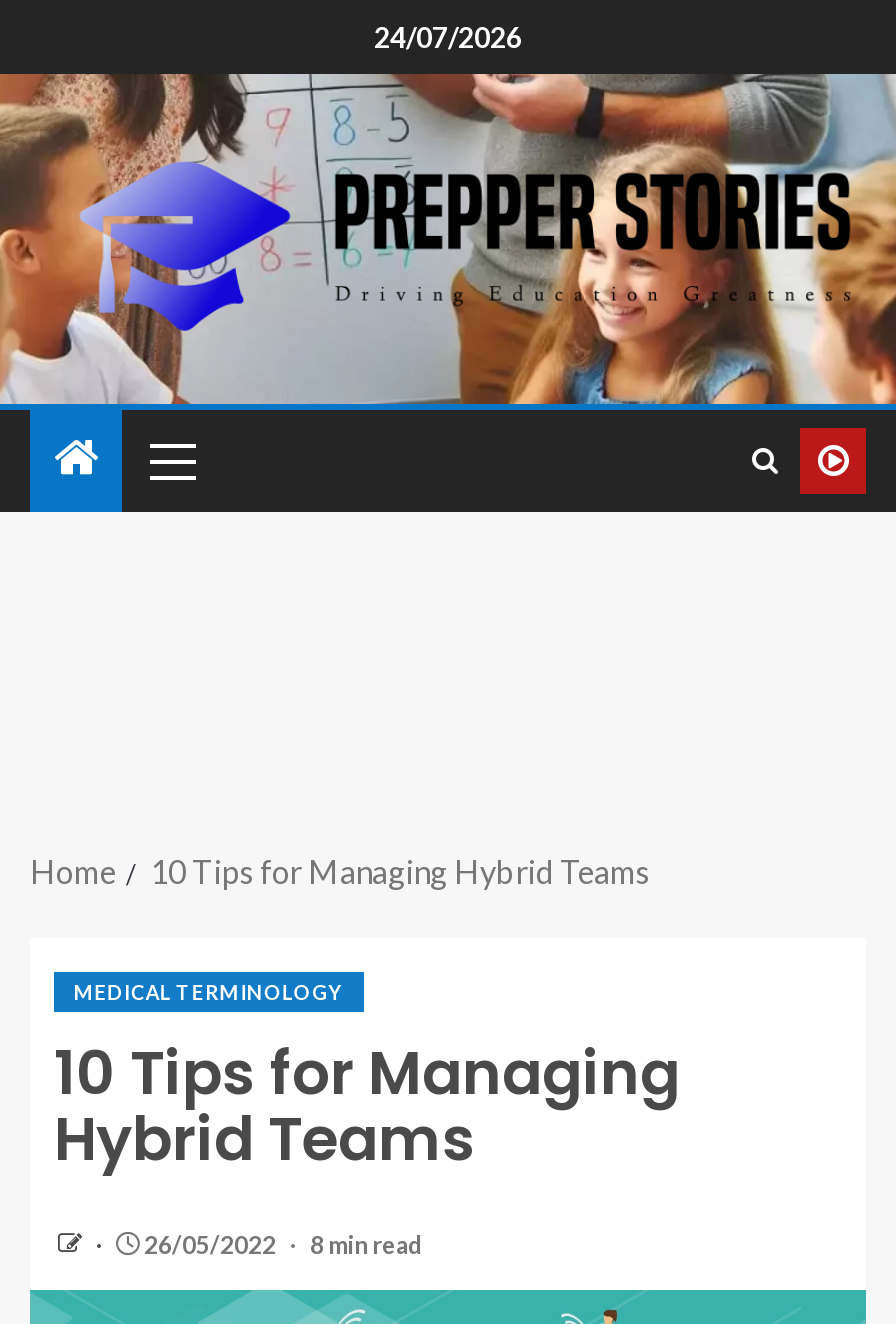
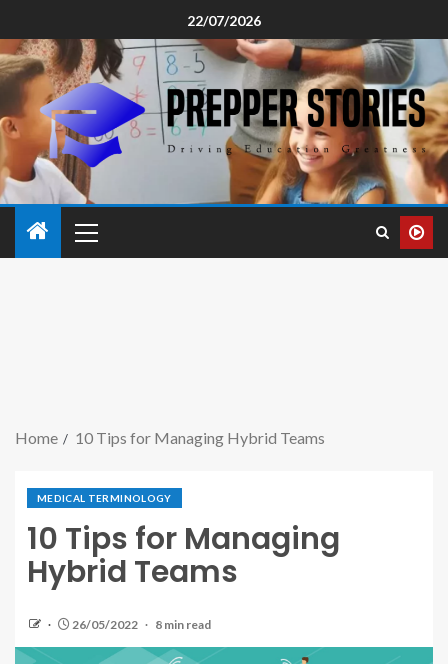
- 24/07/2026
+ 22/07/2026
